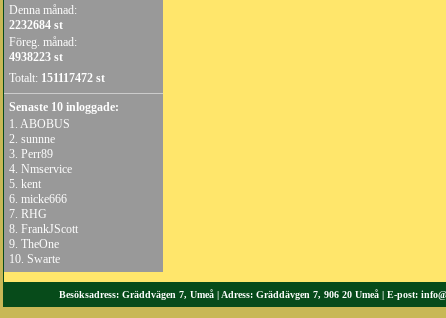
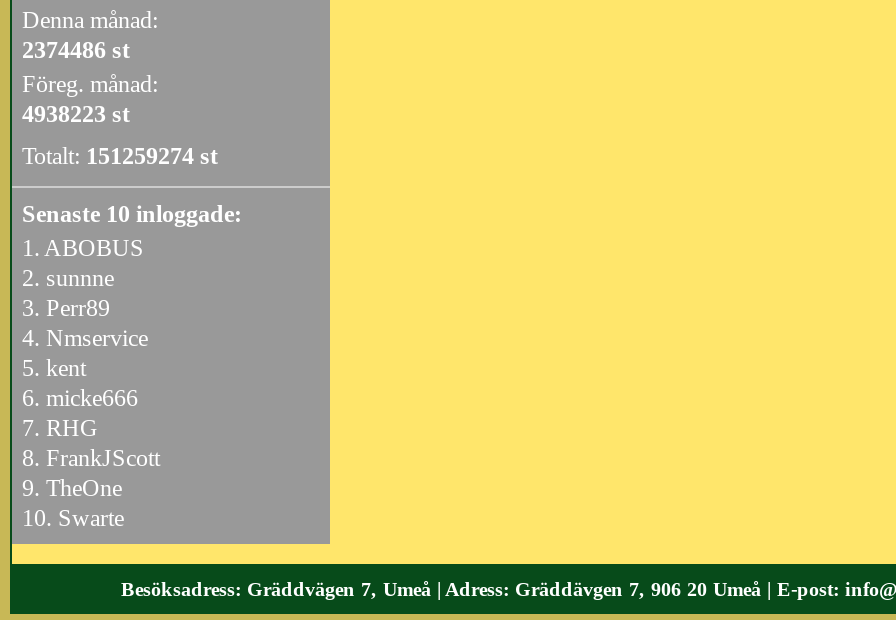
- 2232684 st
+ 2374486 st

- Totalt: 151117472 st
+ Totalt: 151259274 st
